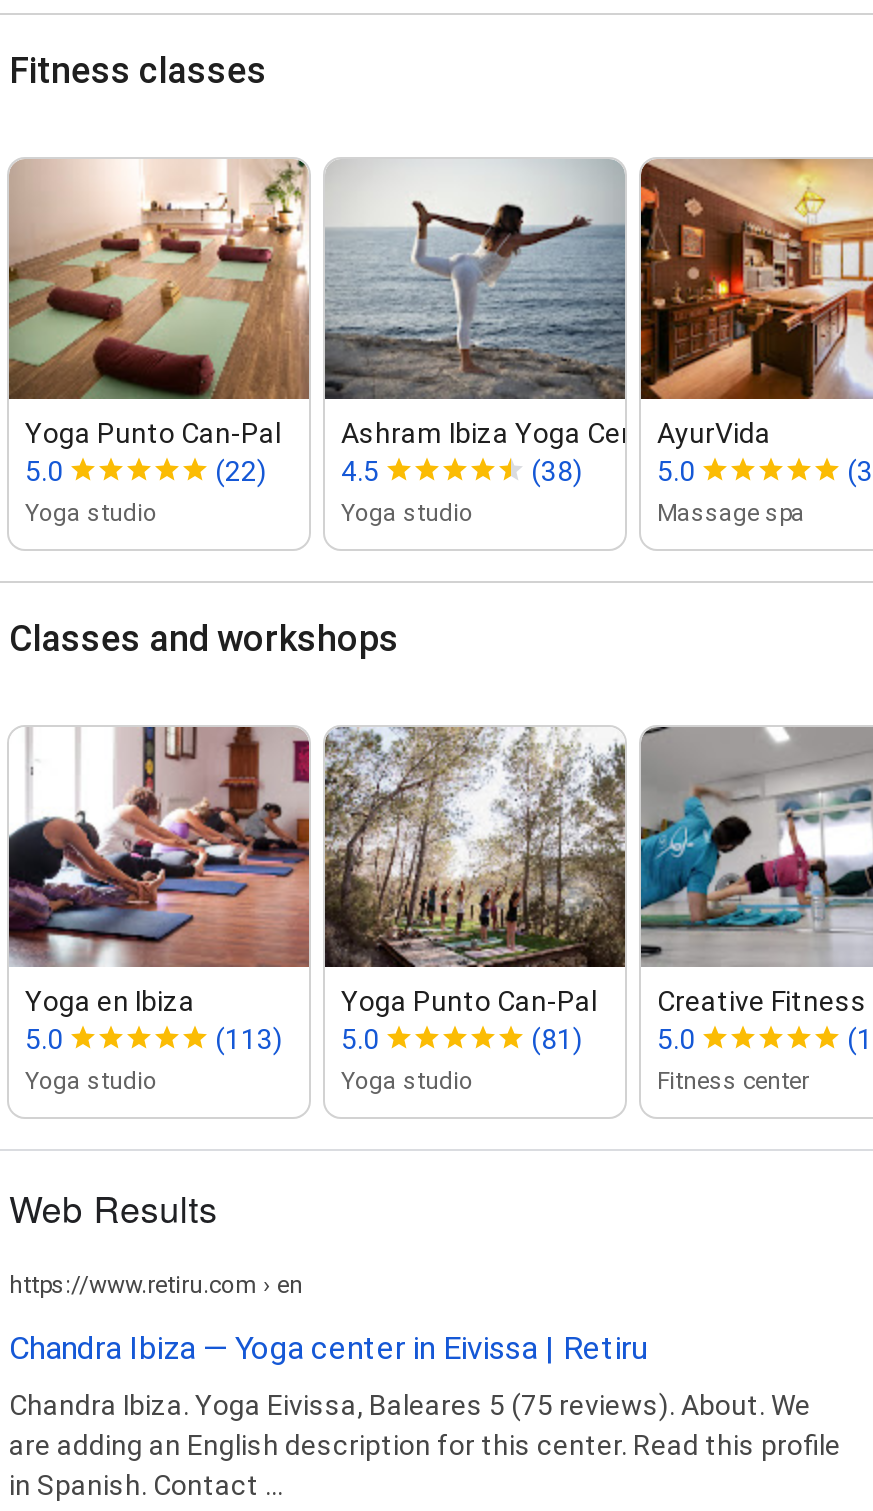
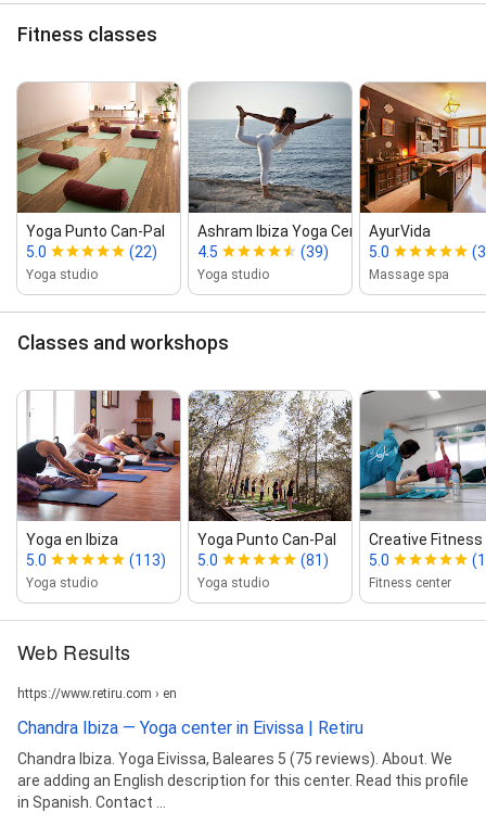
- (38)
+ (39)
